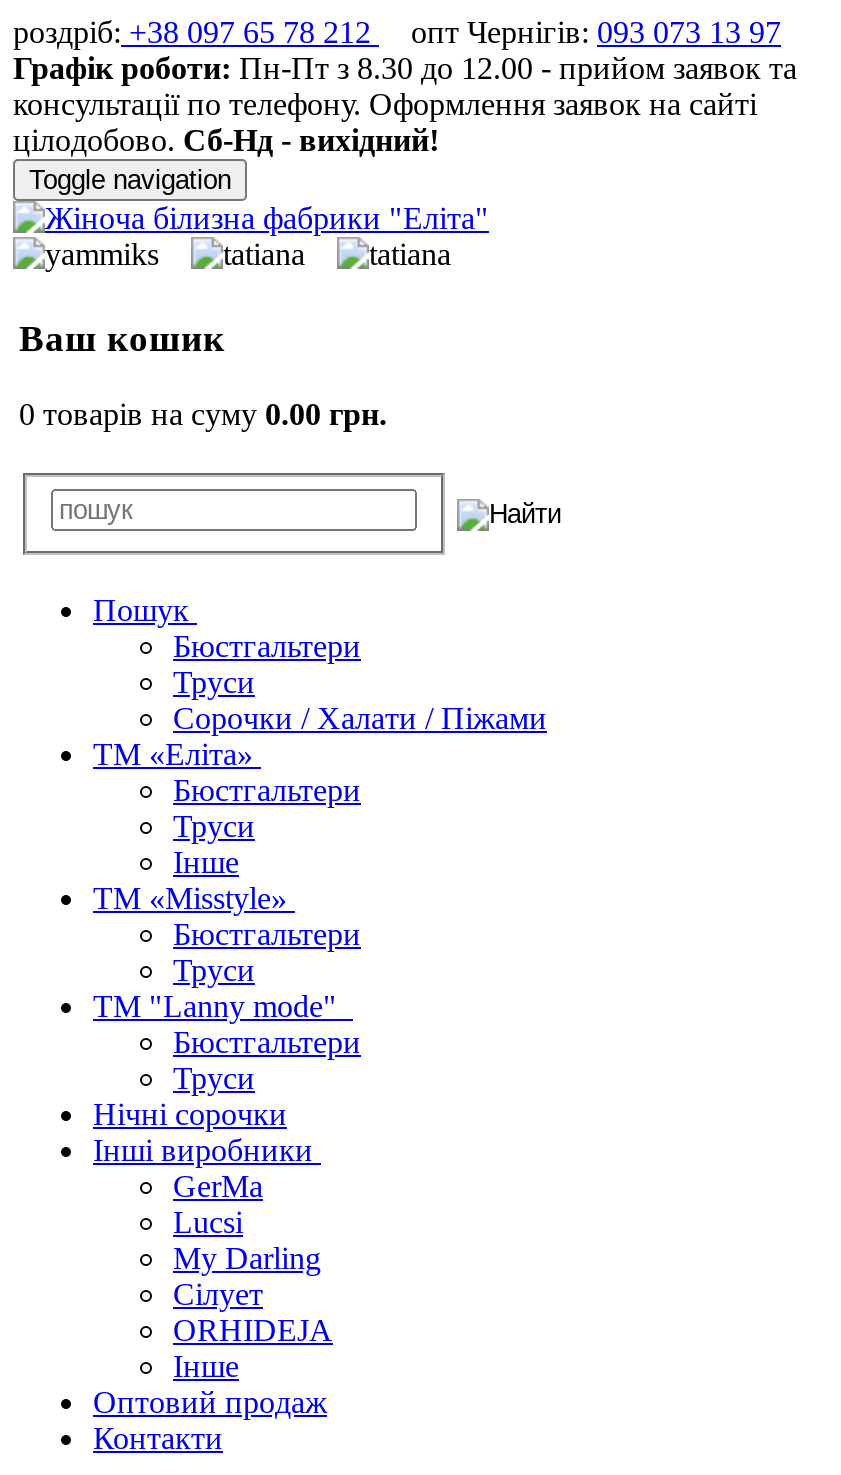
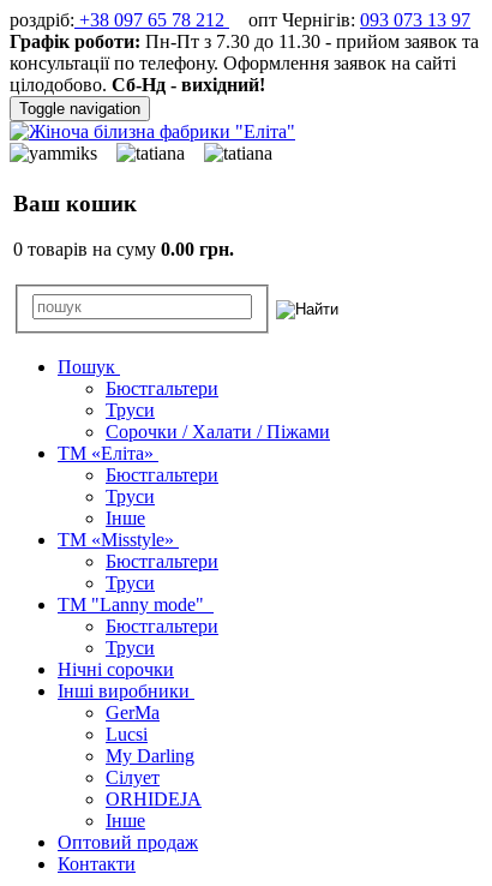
- Графік роботи: Пн-Пт з 8.30 до 12.00 - прийом заявок та
+ Графік роботи: Пн-Пт з 7.30 до 11.30 - прийом заявок та
